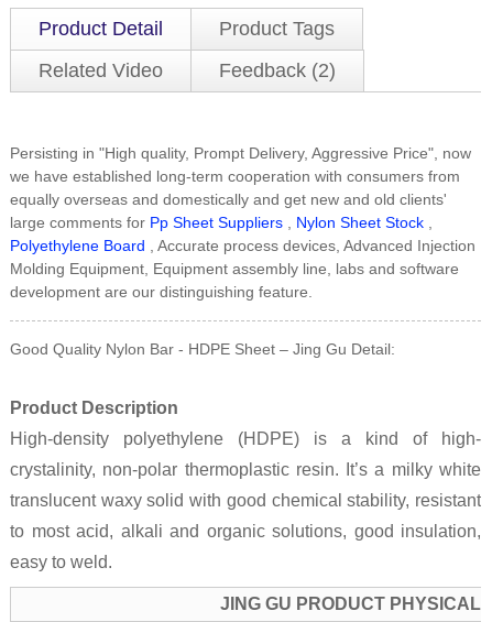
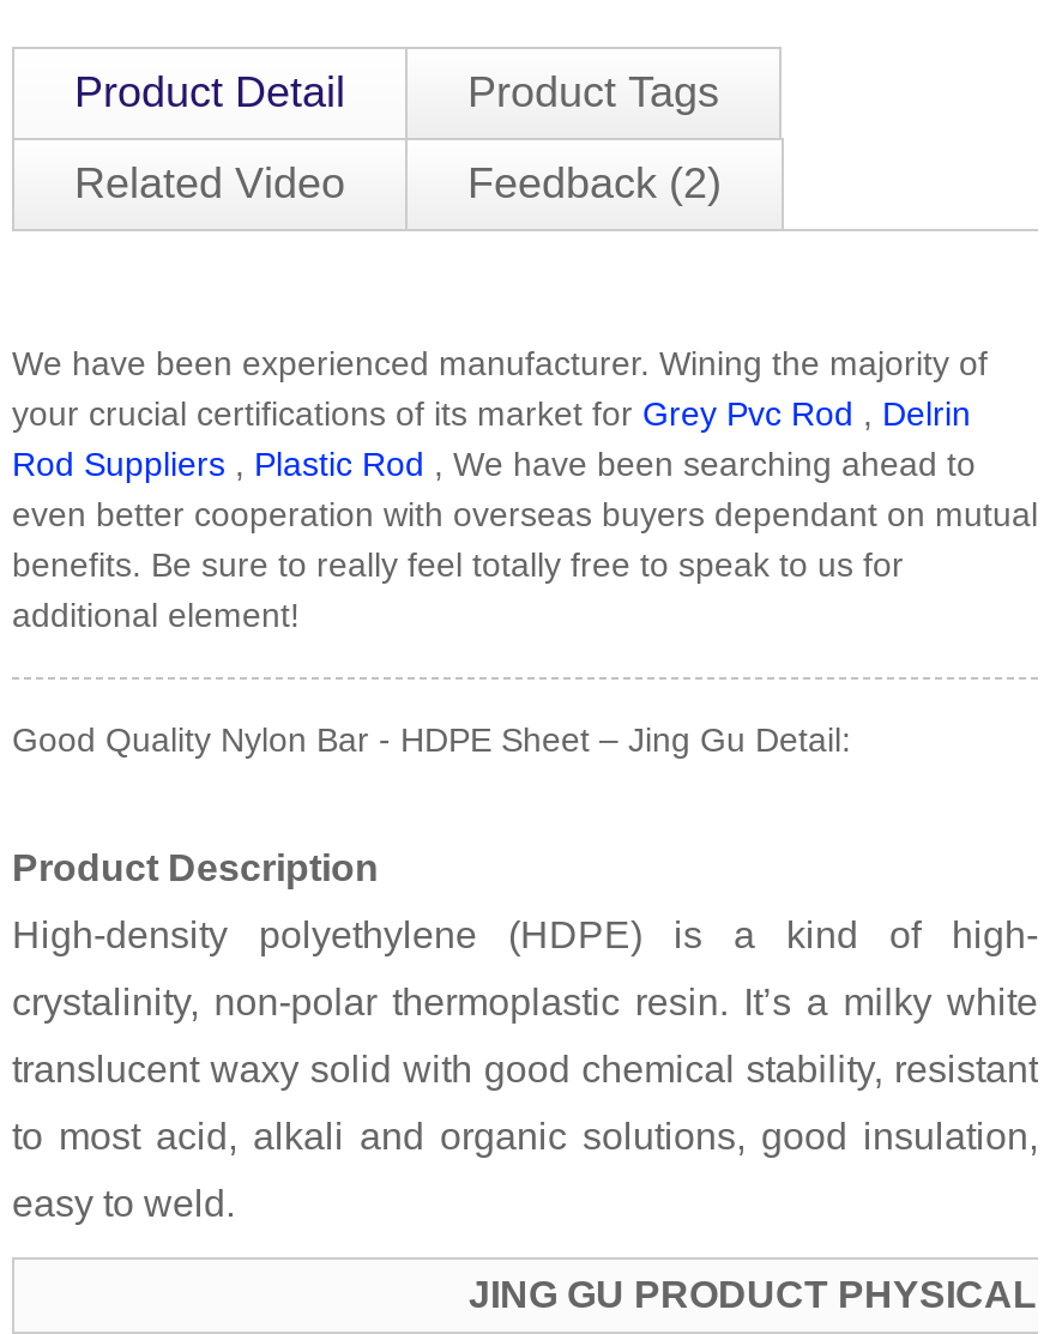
- Persisting in "High quality, Prompt Delivery, Aggressive Price", now
- we have established long-term cooperation with consumers from
- equally overseas and domestically and get new and old clients'
- large comments for Pp Sheet Suppliers, Nylon Sheet Stock,
- Polyethylene Board, Accurate process devices, Advanced Injection
- Molding Equipment, Equipment assembly line, labs and software
- development are our distinguishing feature.
+ We have been experienced manufacturer. Wining the majority of
+ your crucial certifications of its market for Grey Pvc Rod, Delrin
+ Rod Suppliers, Plastic Rod, We have been searching ahead to
+ even better cooperation with overseas buyers dependant on mutual
+ benefits. Be sure to really feel totally free to speak to us for
+ additional element!
